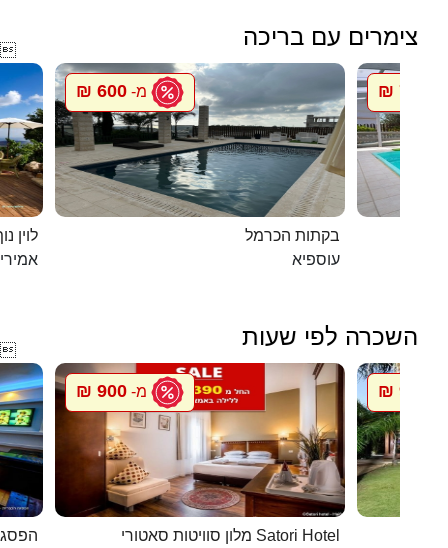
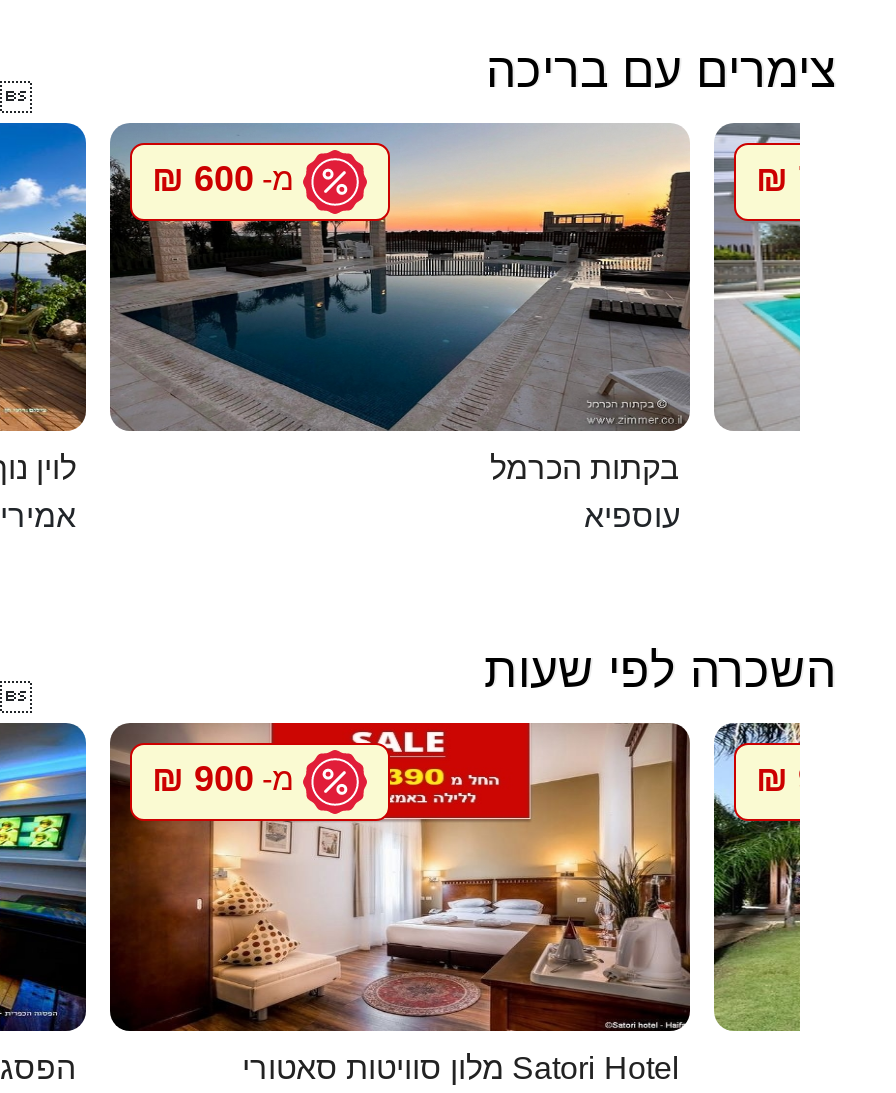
- [image]
+ [image]
